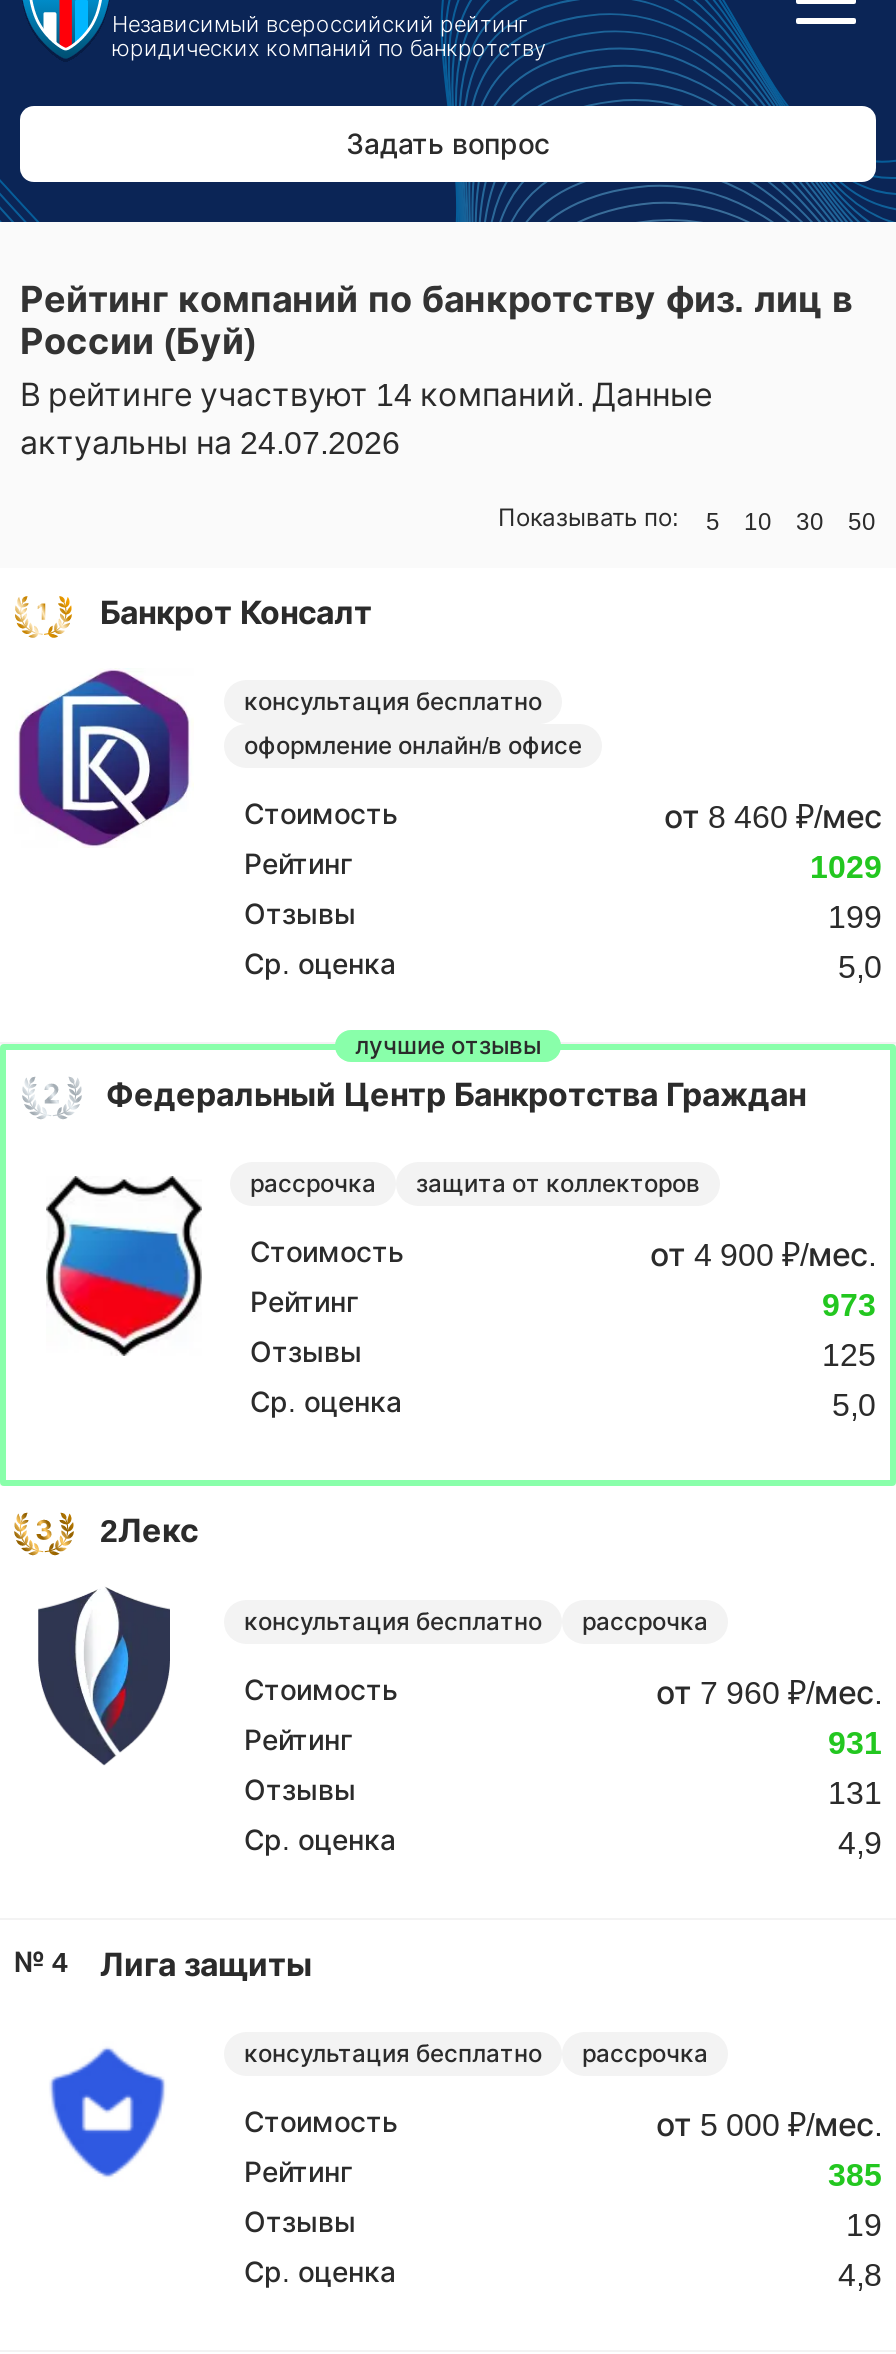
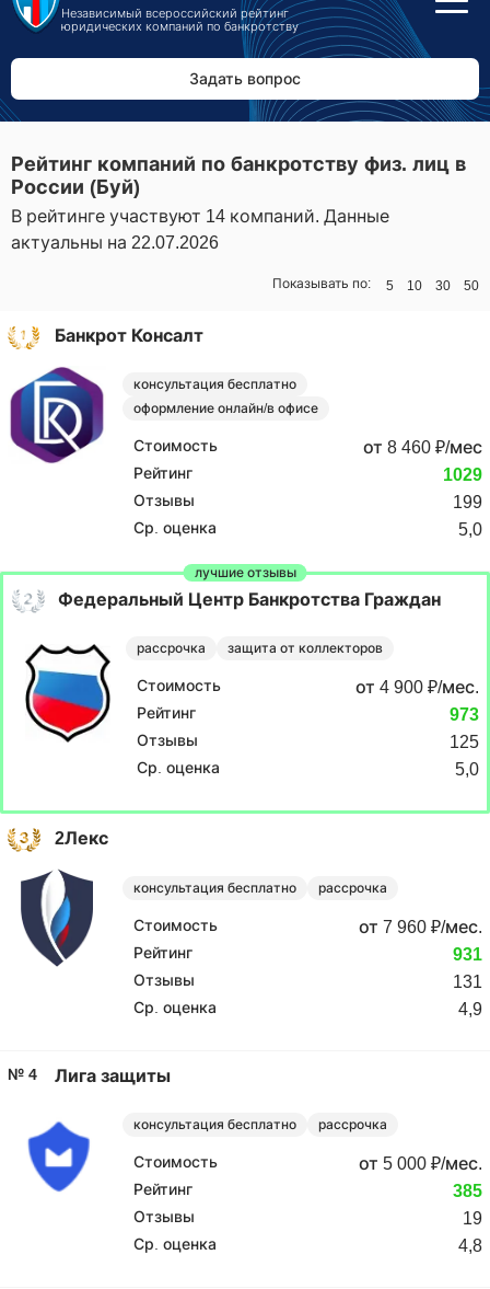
- актуальны на 24.07.2026
+ актуальны на 22.07.2026
